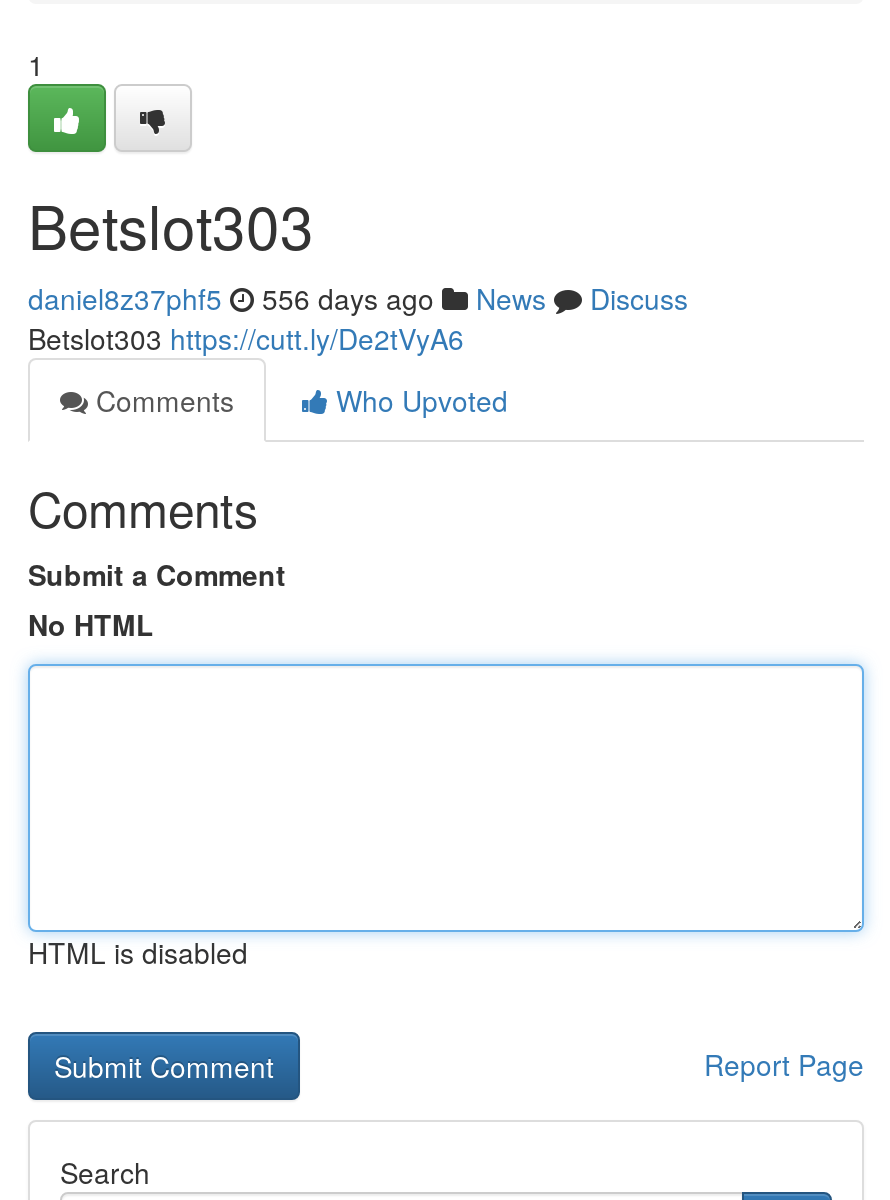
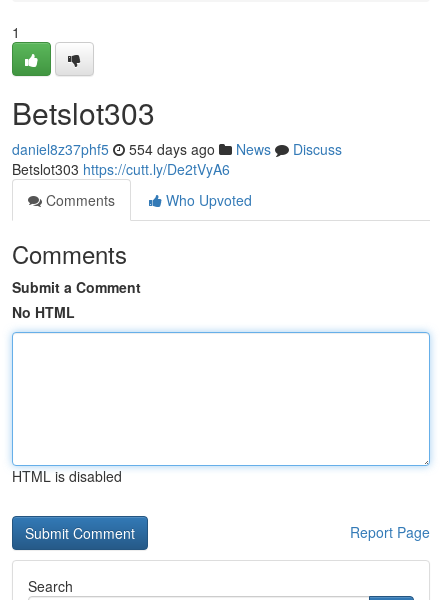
- daniel8z37phf5 556 days ago News Discuss
+ daniel8z37phf5 554 days ago News Discuss
